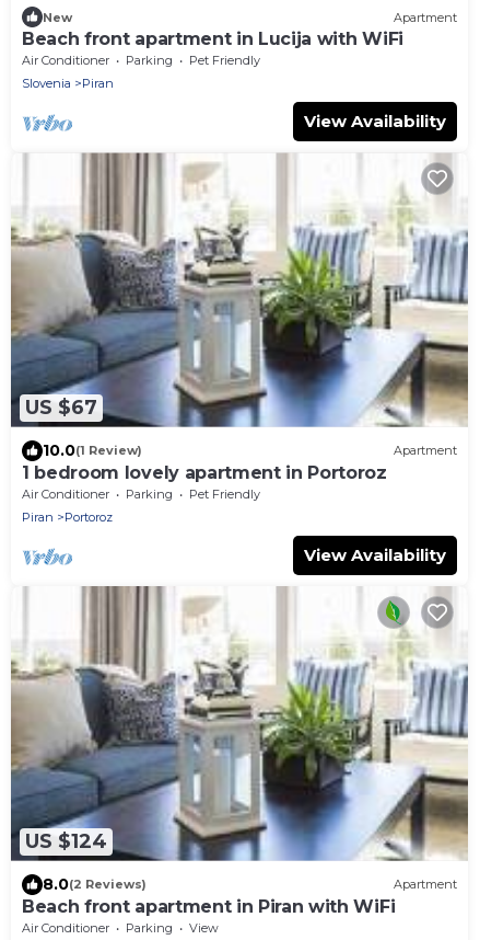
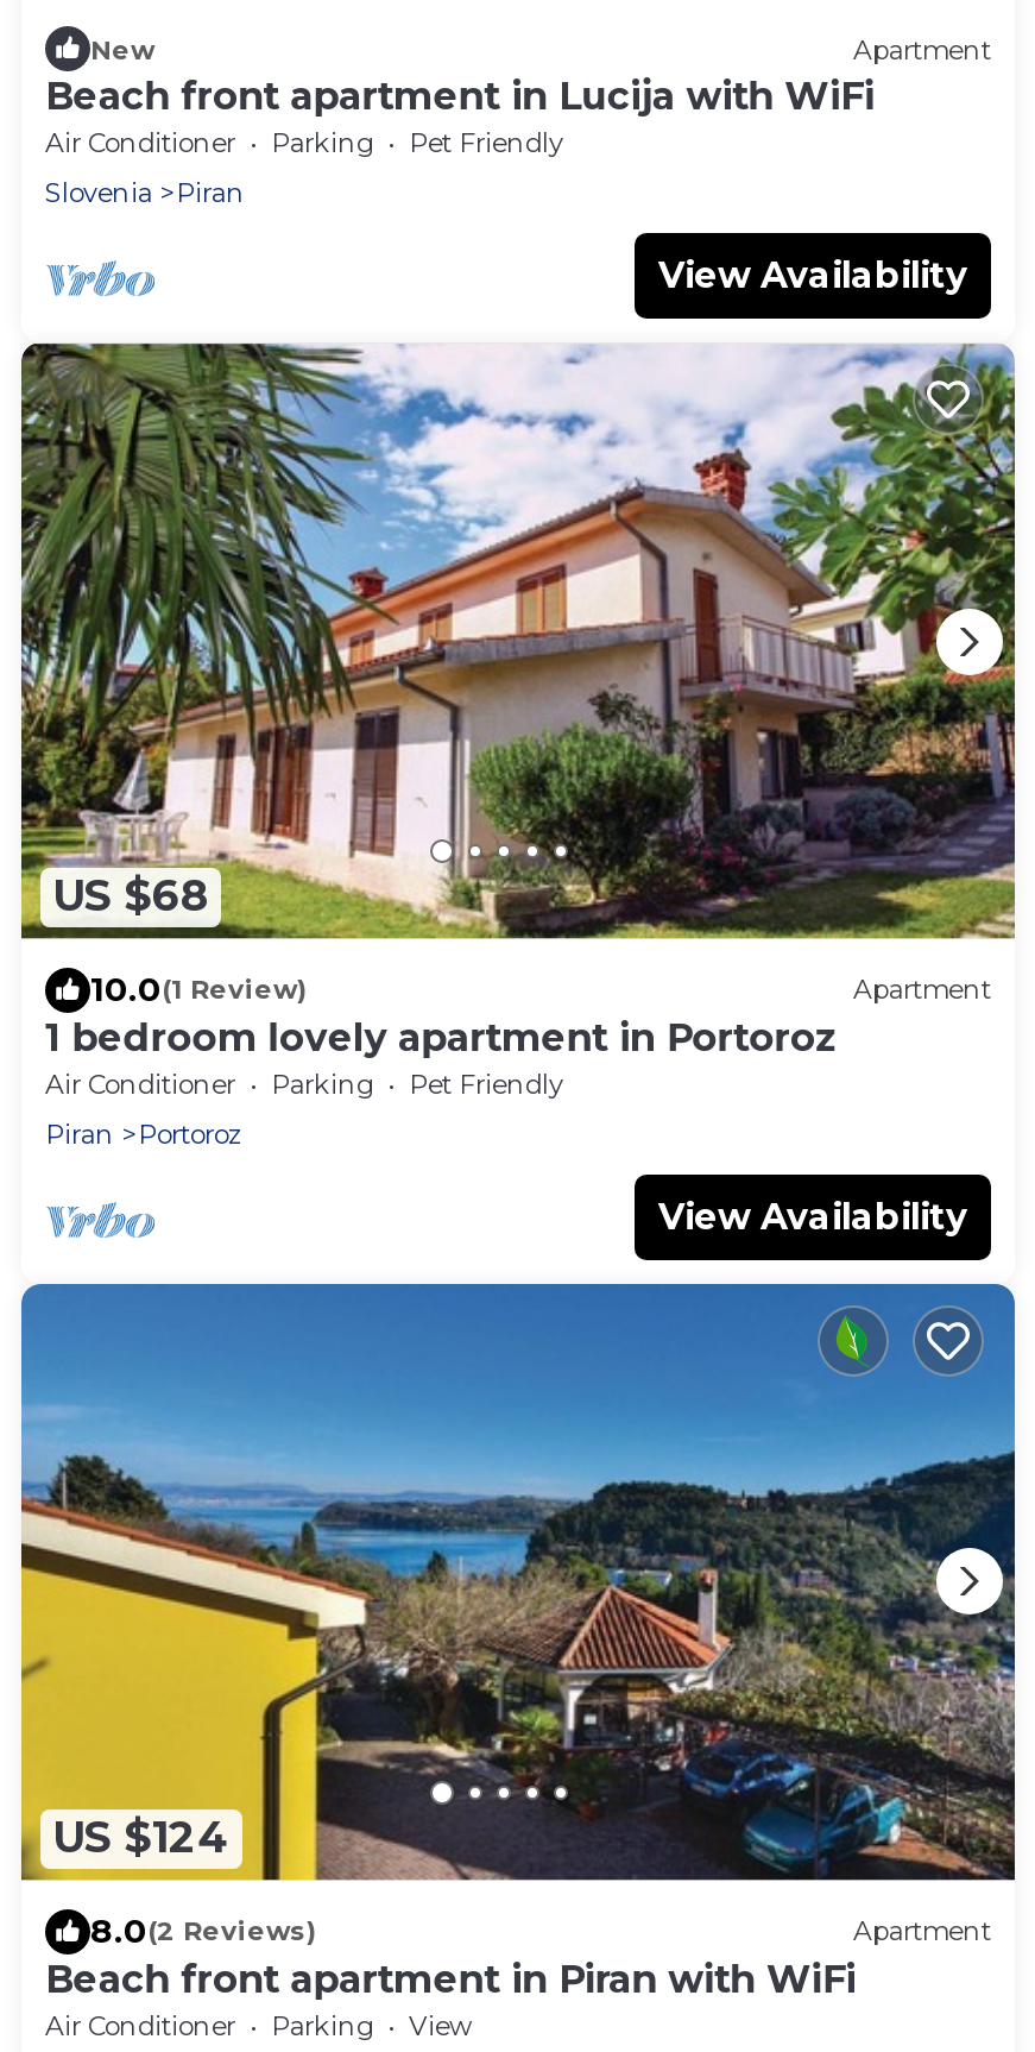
- [image]
- US $67
+ [image]
+ US $68

- [image]
+ [image]
